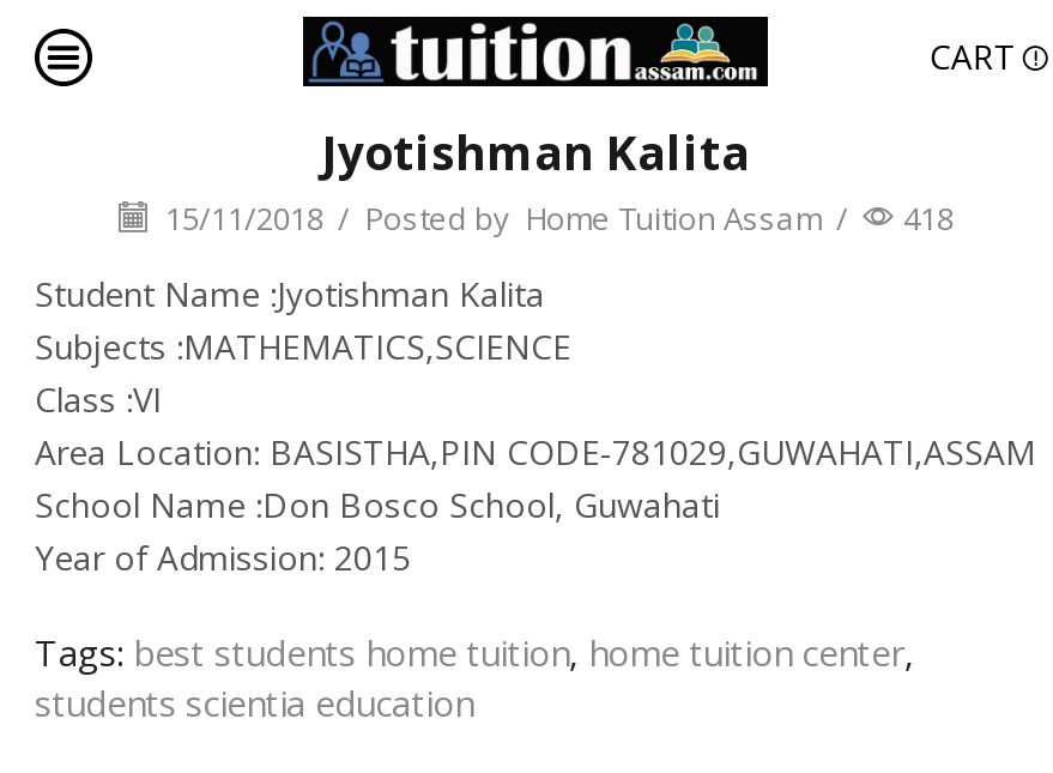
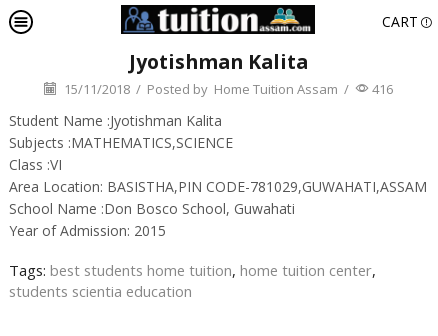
- 15/11/2018 / Posted by Home Tuition Assam / 418
+ 15/11/2018 / Posted by Home Tuition Assam / 416
